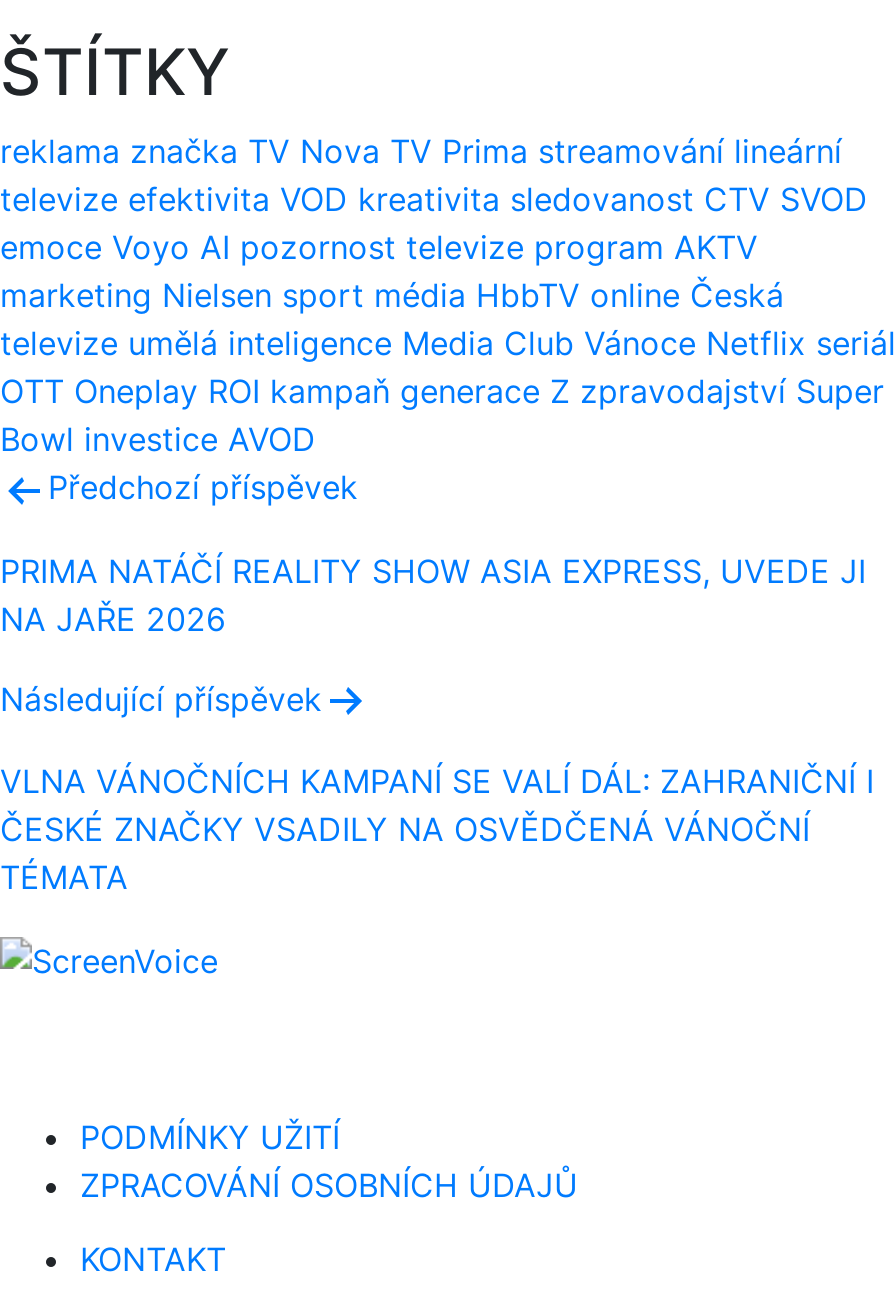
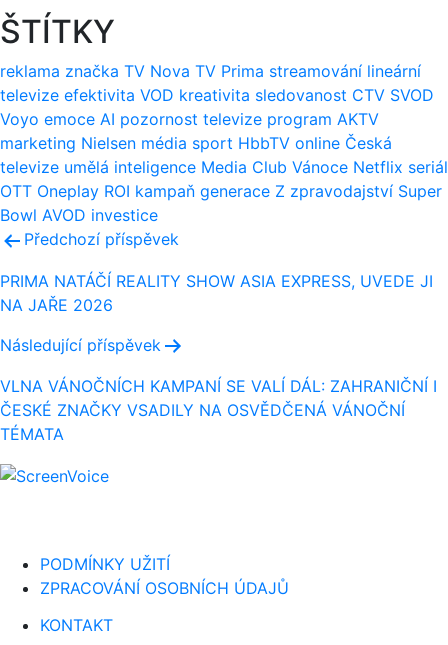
- emoce Voyo AI pozornost televize program AKTV
+ Voyo emoce AI pozornost televize program AKTV

- marketing Nielsen sport média HbbTV online Česká
+ marketing Nielsen média sport HbbTV online Česká

- Bowl investice AVOD
+ Bowl AVOD investice
